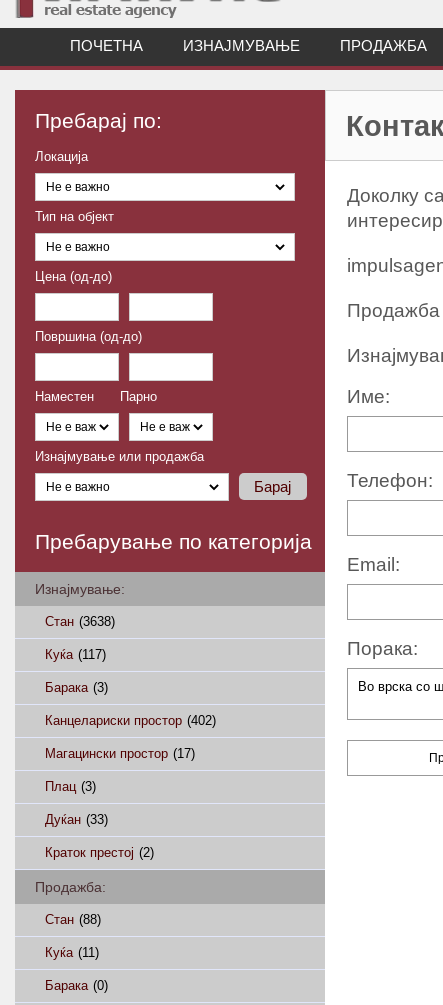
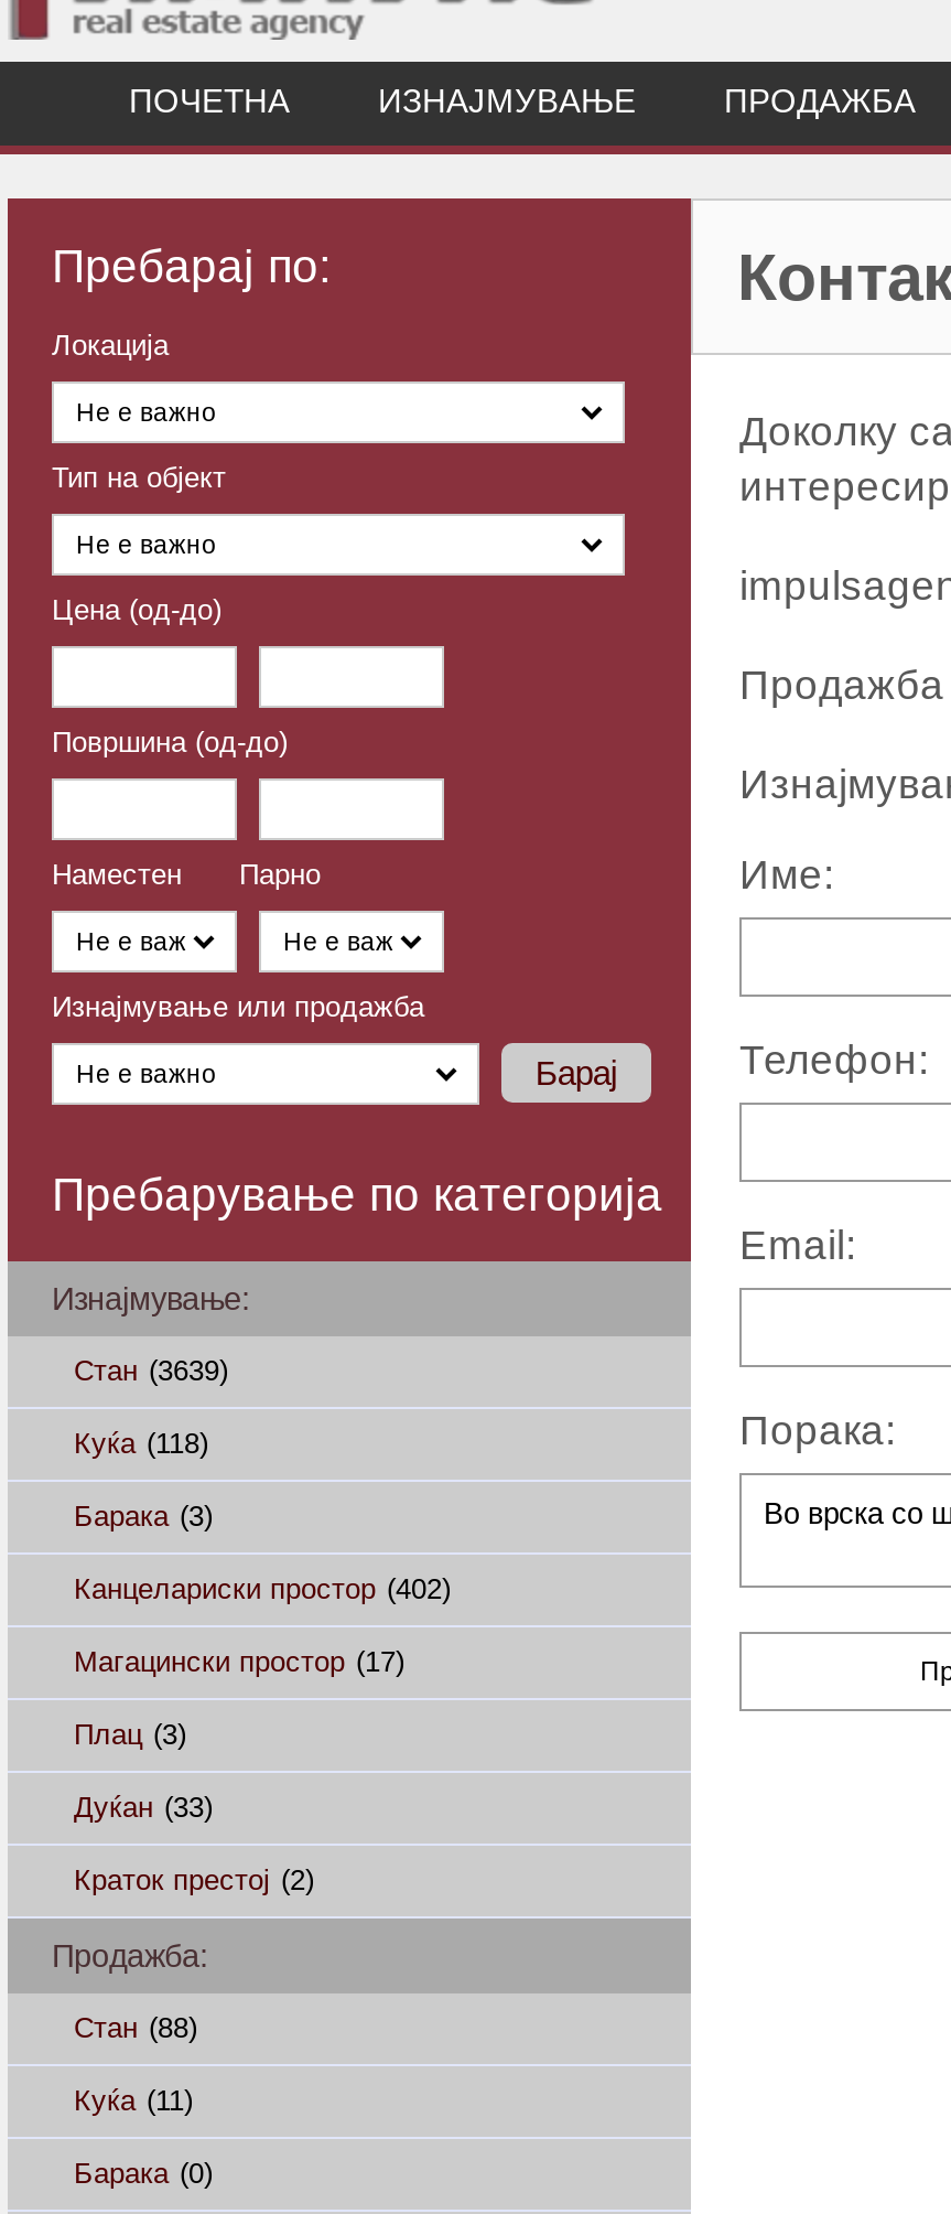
- Стан (3638)
+ Стан (3639)

- Куќа (117)
+ Куќа (118)
